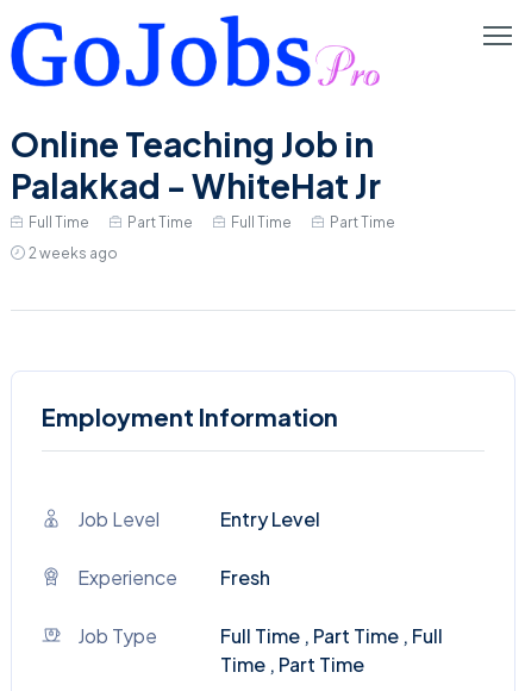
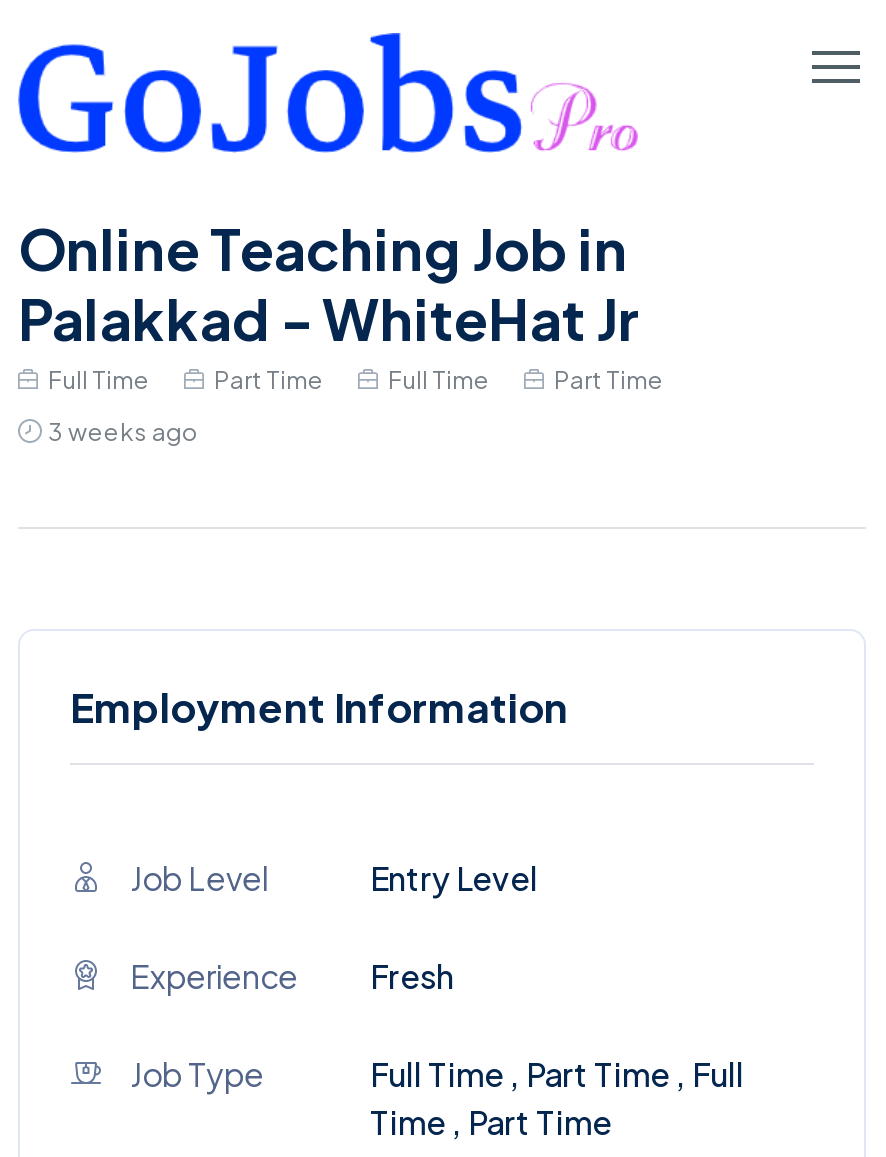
- 2 weeks ago
+ 3 weeks ago
